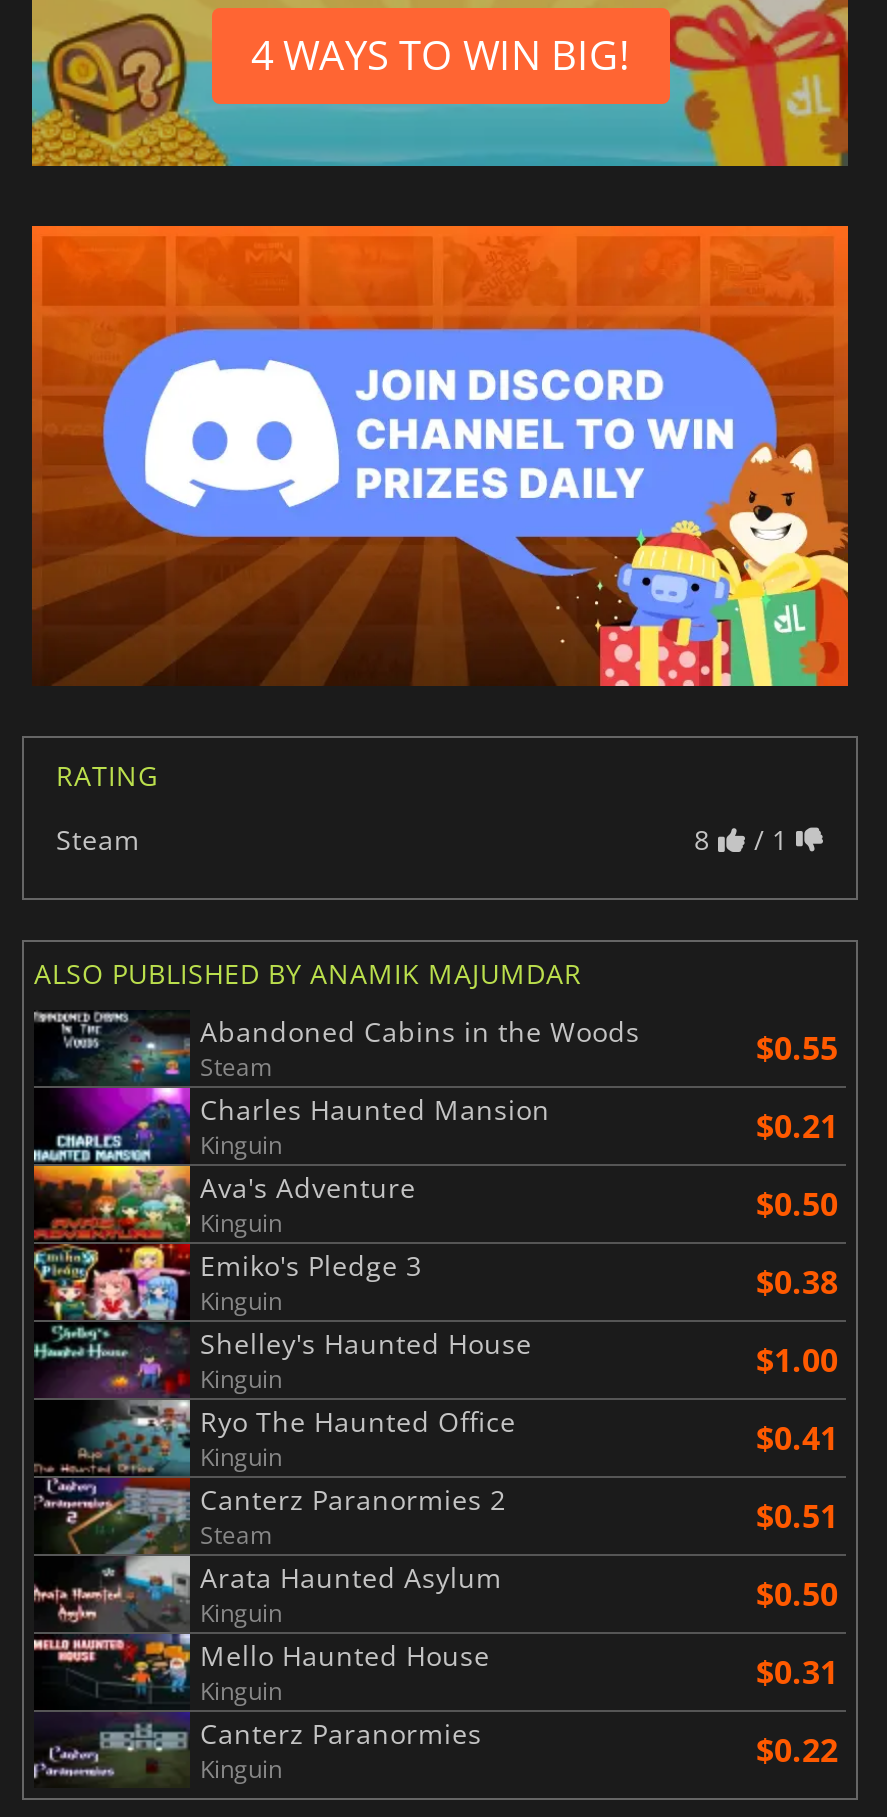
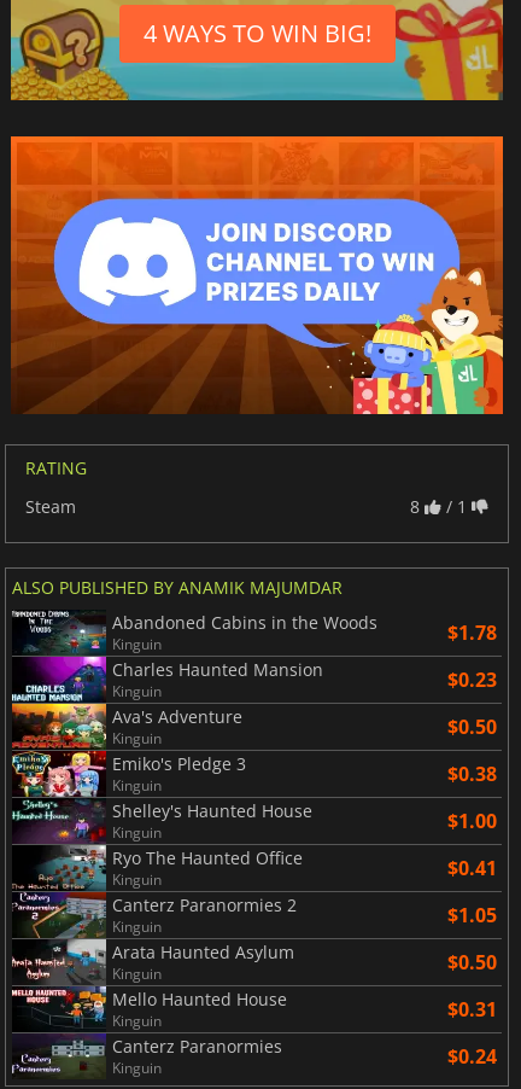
- Steam
- $0.55
+ Kinguin
+ $1.78

- $0.21
+ $0.23

- Steam
- $0.51
+ Kinguin
+ $1.05

- $0.22
+ $0.24
